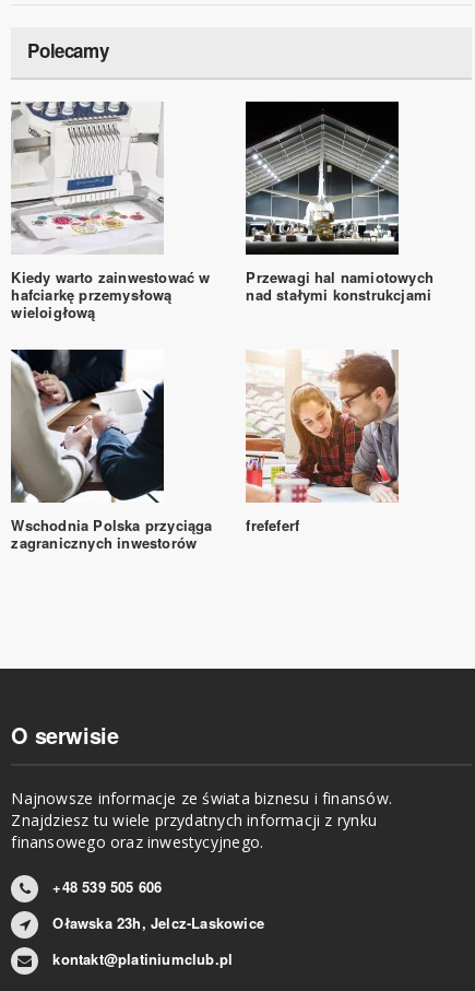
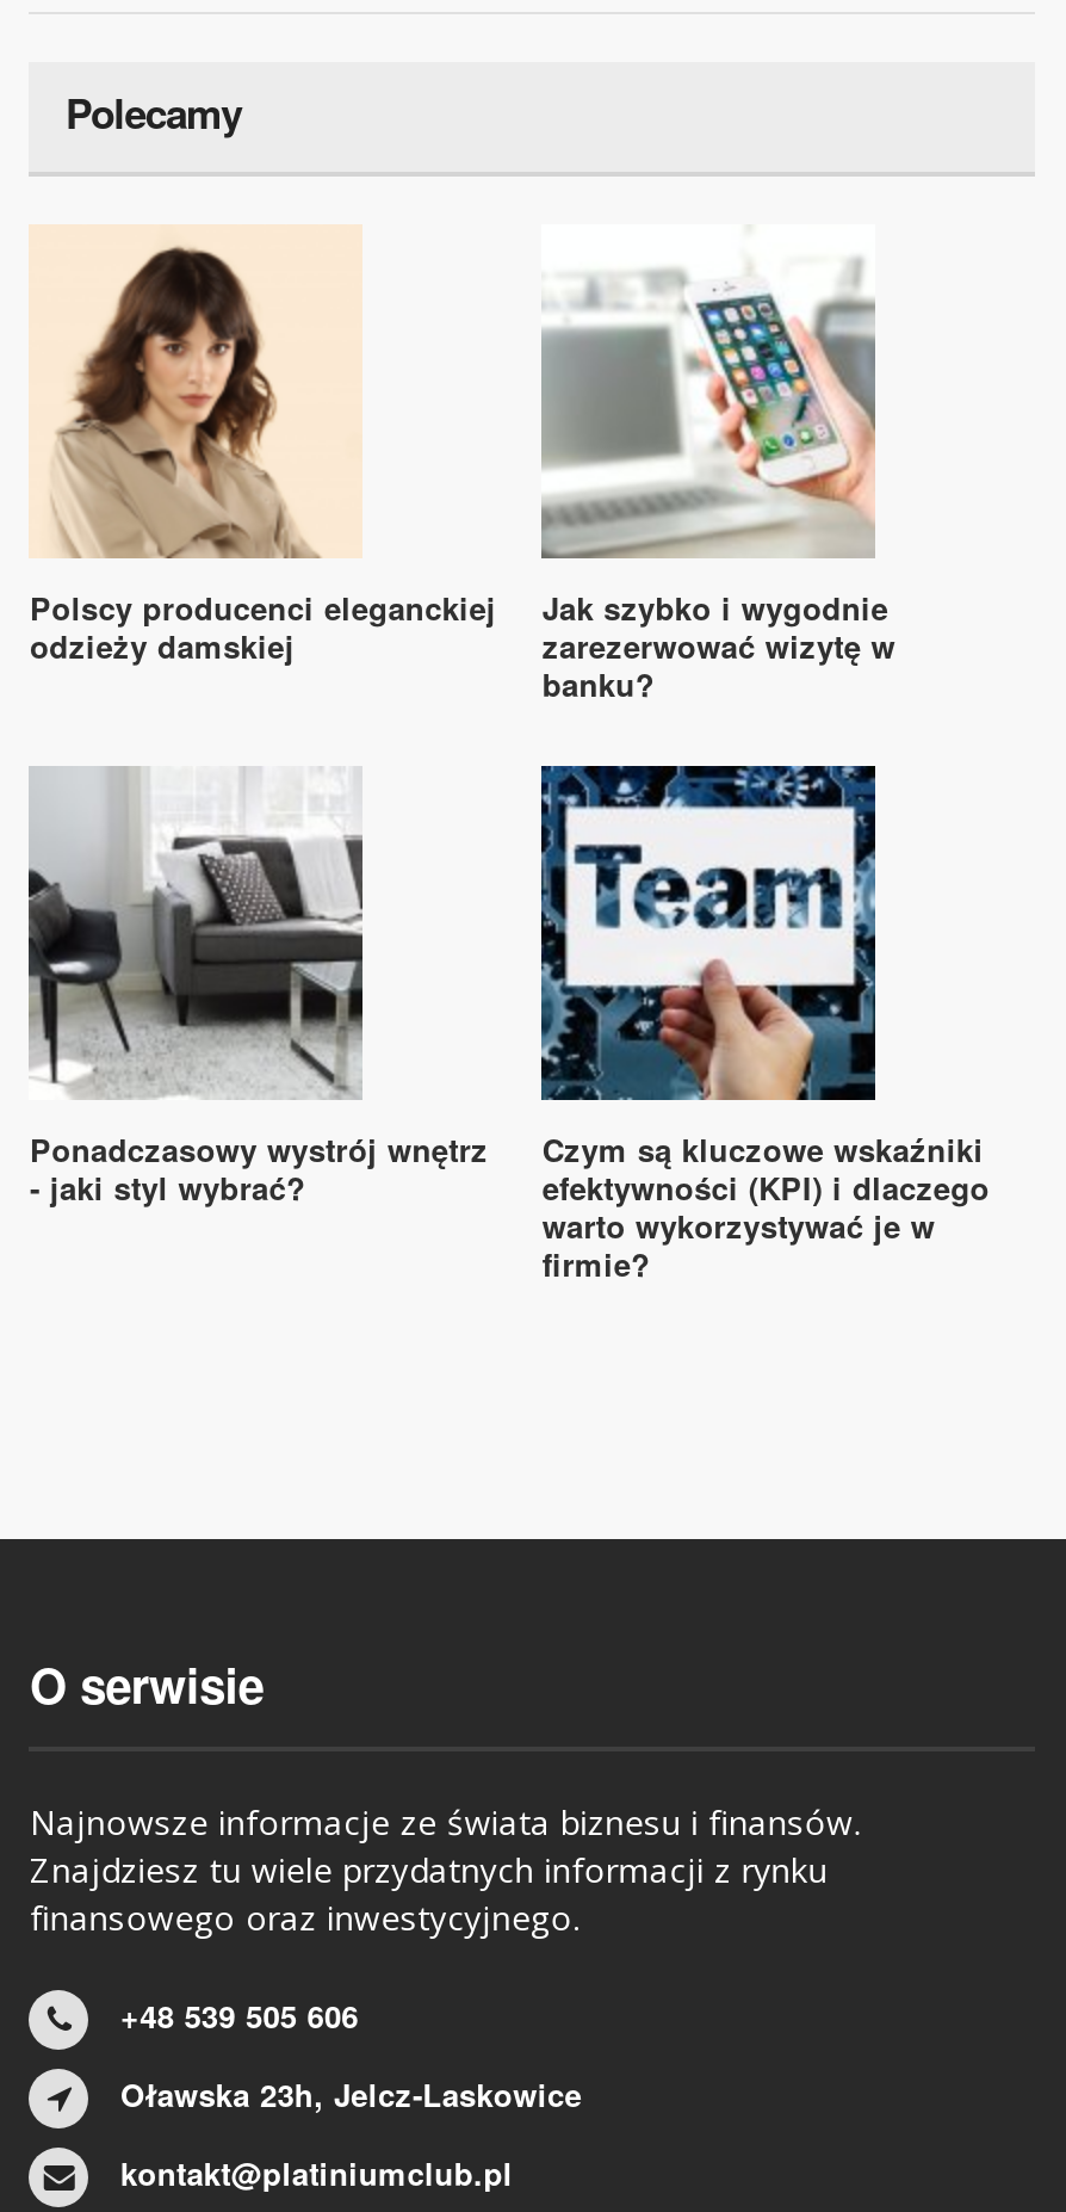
- [image]
- Kiedy warto zainwestować w
- hafciarkę przemysłową
- wieloigłową
+ [image]
+ Polscy producenci eleganckiej
+ odzieży damskiej

- [image]
- Przewagi hal namiotowych
- nad stałymi konstrukcjami
+ [image]
+ Jak szybko i wygodnie
+ zarezerwować wizytę w
+ banku?

- [image]
- Wschodnia Polska przyciąga
- zagranicznych inwestorów
+ [image]
+ Ponadczasowy wystrój wnętrz
+ - jaki styl wybrać?

- [image]
- frefeferf
+ [image]
+ Czym są kluczowe wskaźniki
+ efektywności (KPI) i dlaczego
+ warto wykorzystywać je w
+ firmie?
